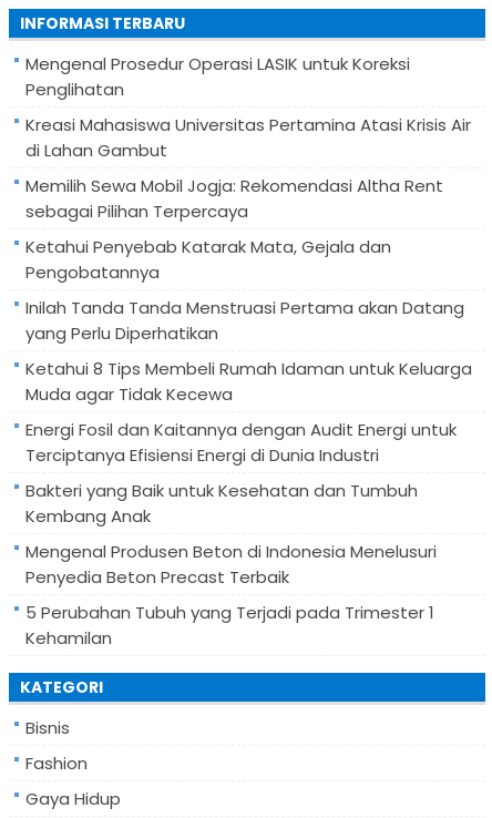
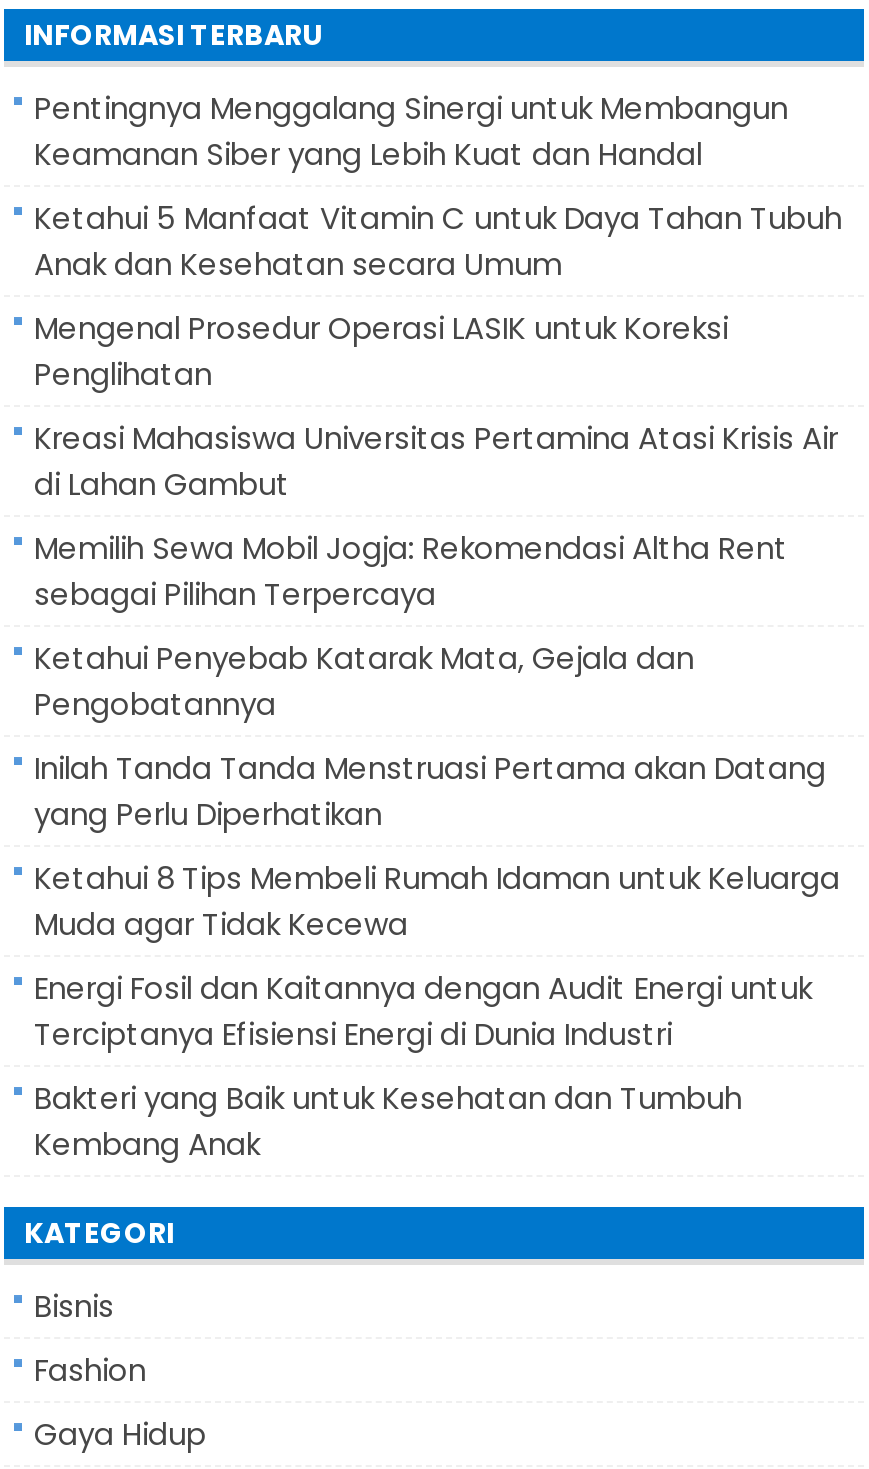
+ Pentingnya Menggalang Sinergi untuk Membangun
+ Keamanan Siber yang Lebih Kuat dan Handal
+ Ketahui 5 Manfaat Vitamin C untuk Daya Tahan Tubuh
+ Anak dan Kesehatan secara Umum

moved down: Mengenal Prosedur Operasi LASIK untuk Koreksi | Penglihatan | Kreasi Mahasiswa Universitas Pertamina Atasi Krisis Air | ... | Bakteri yang Baik untuk Kesehatan dan Tumbuh | Kembang Anak

- Mengenal Produsen Beton di Indonesia Menelusuri
- Penyedia Beton Precast Terbaik
- 5 Perubahan Tubuh yang Terjadi pada Trimester 1
- Kehamilan
